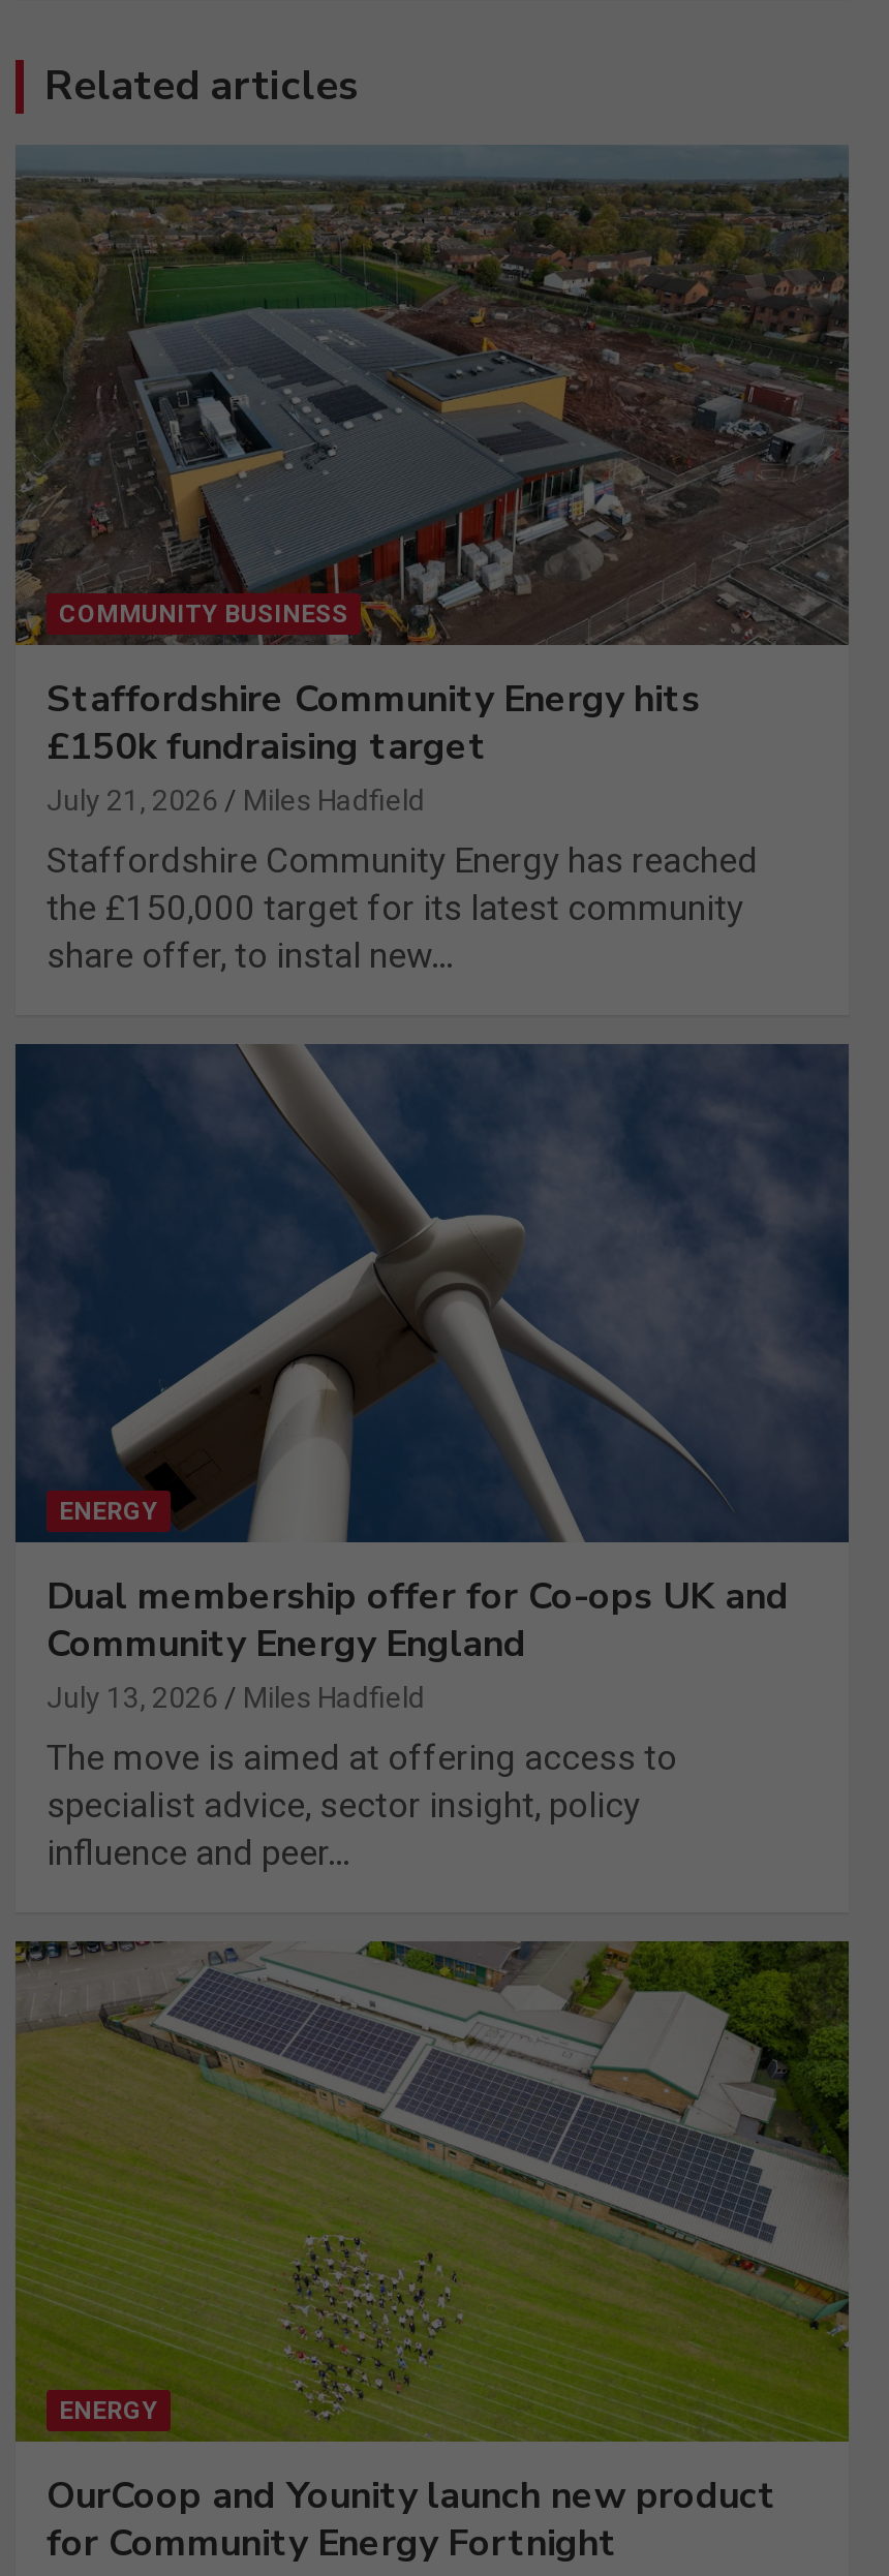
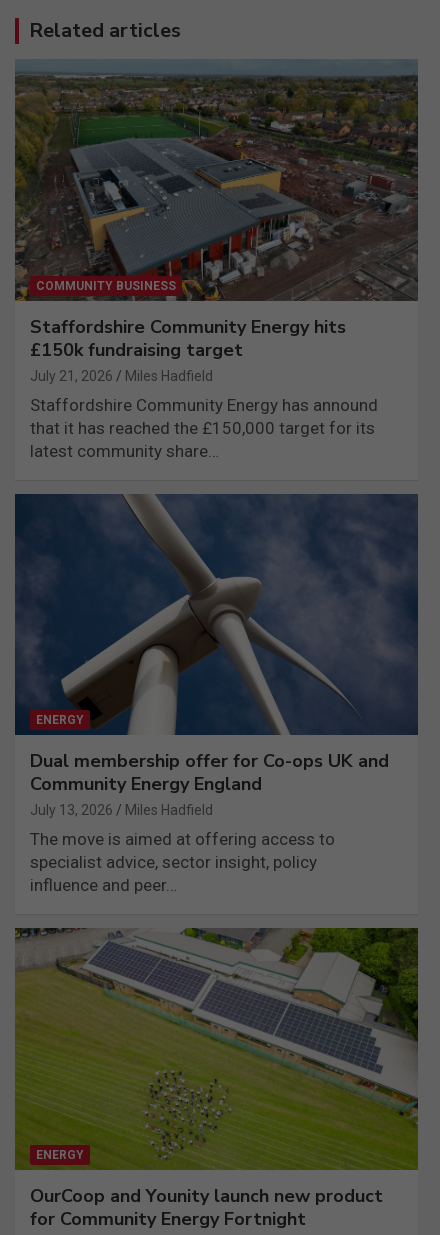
- Staffordshire Community Energy has reached
- the £150,000 target for its latest community
- share offer, to instal new…
+ Staffordshire Community Energy has annound
+ that it has reached the £150,000 target for its
+ latest community share…
